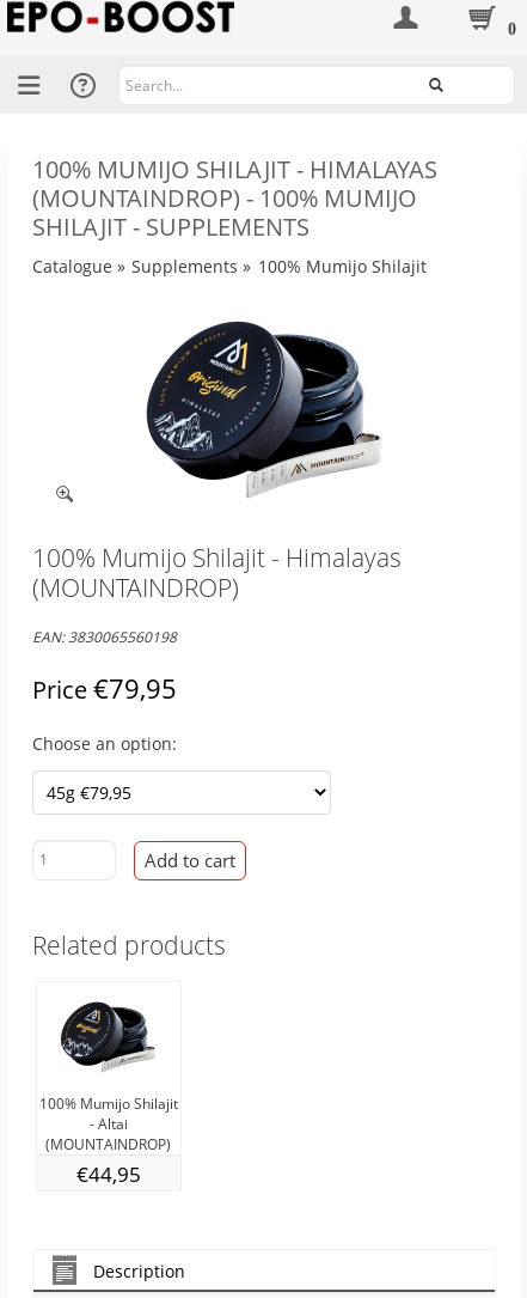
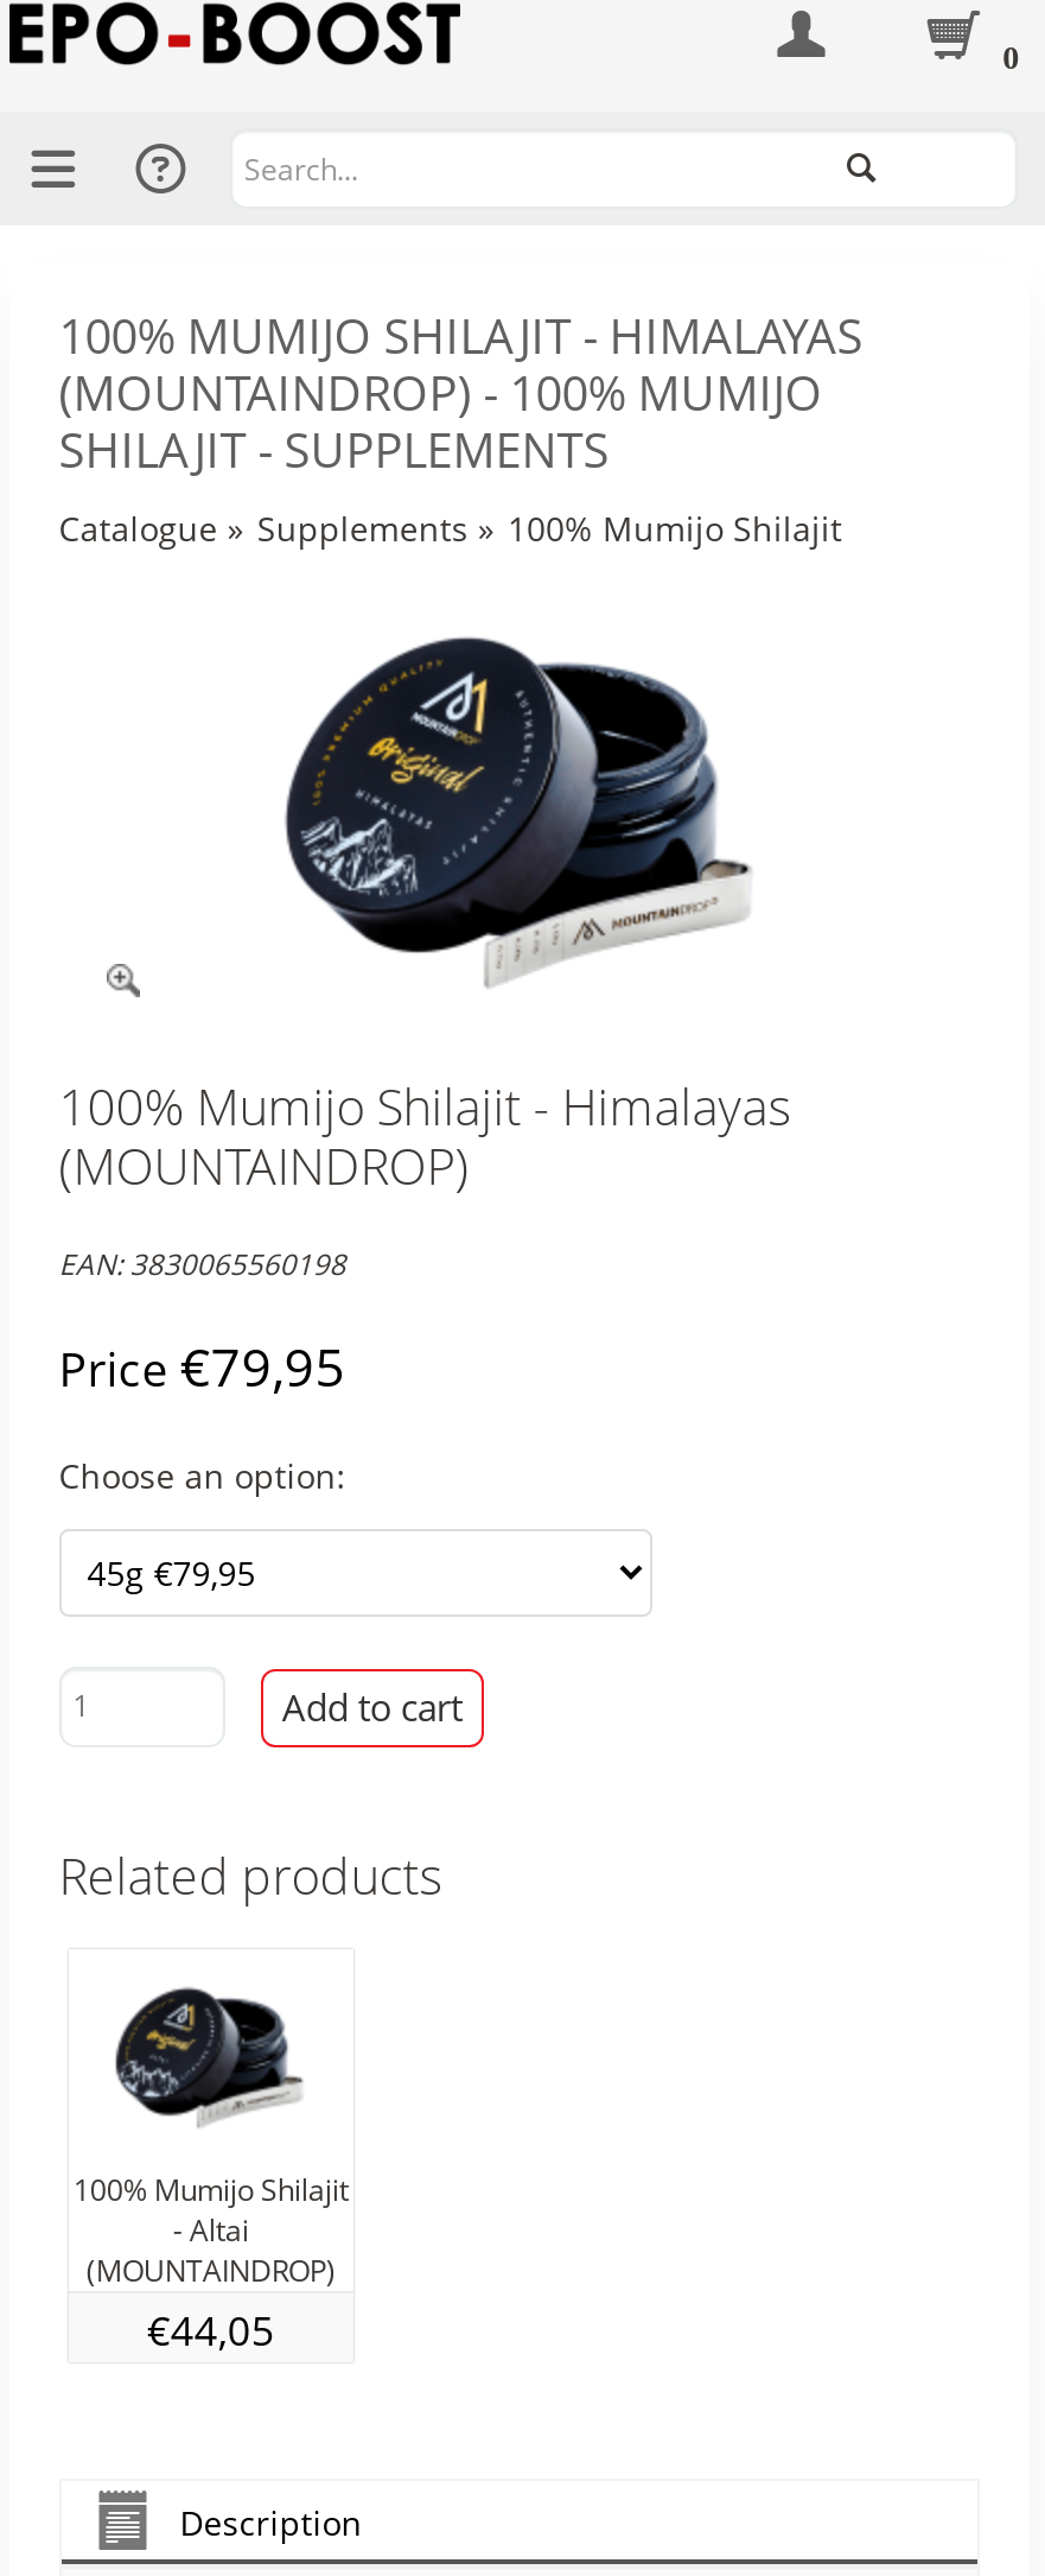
- €44,95
+ €44,05
